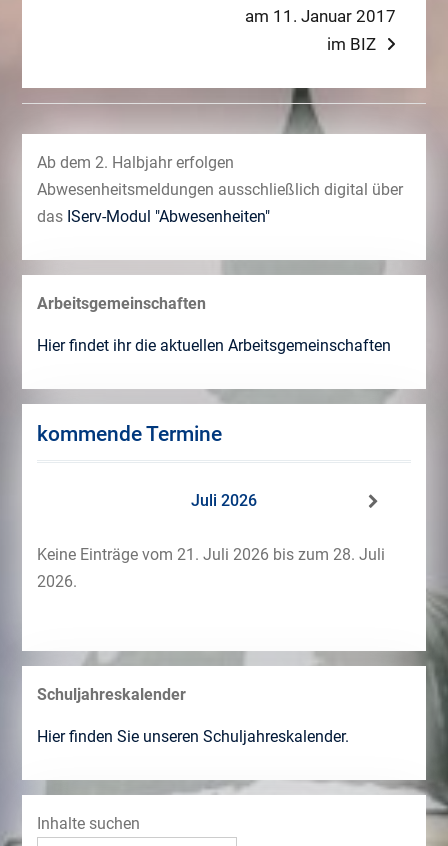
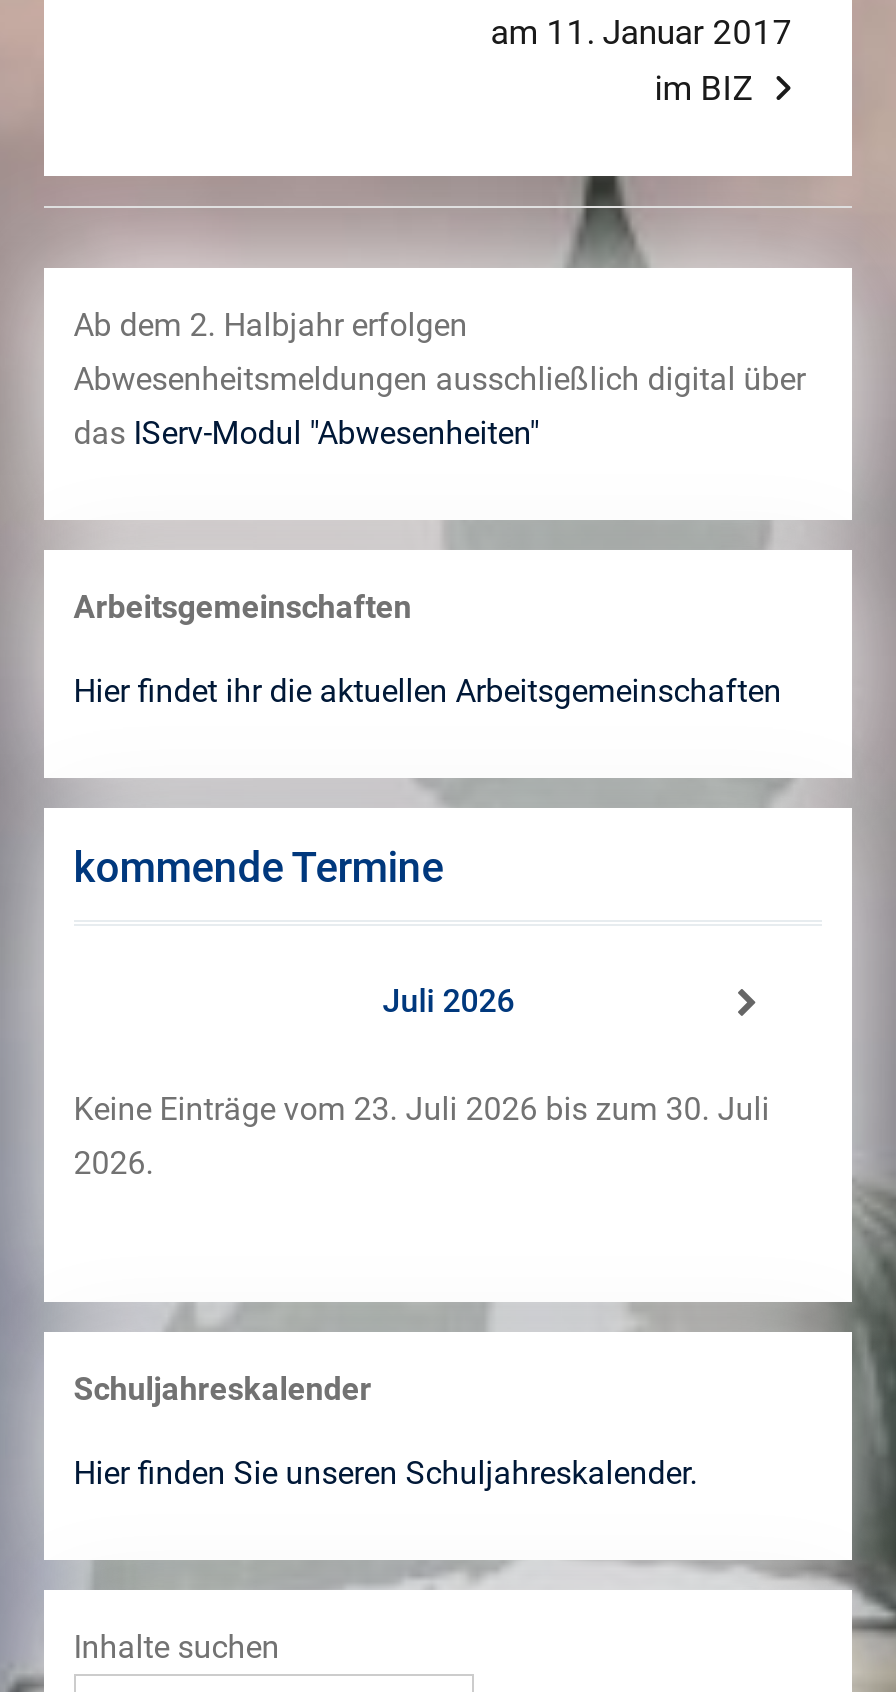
- Keine Einträge vom 21. Juli 2026 bis zum 28. Juli
+ Keine Einträge vom 23. Juli 2026 bis zum 30. Juli
